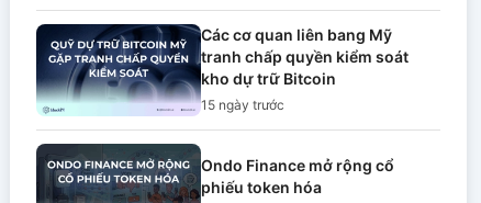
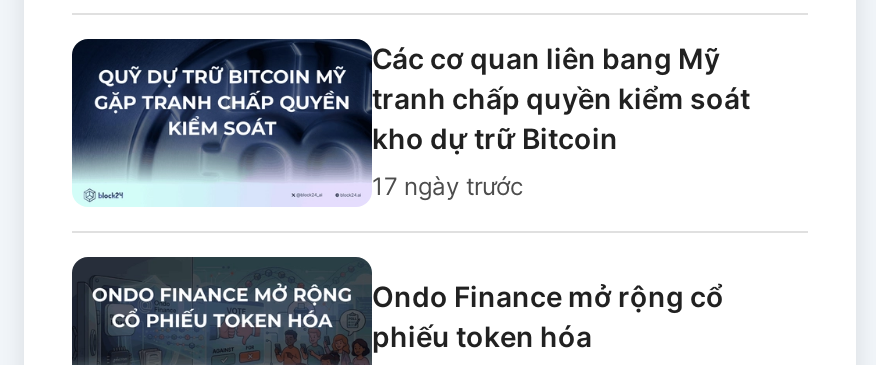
- 15 ngày trước
+ 17 ngày trước
